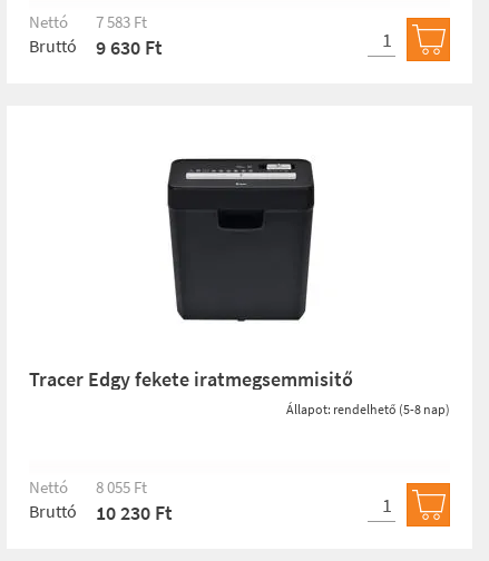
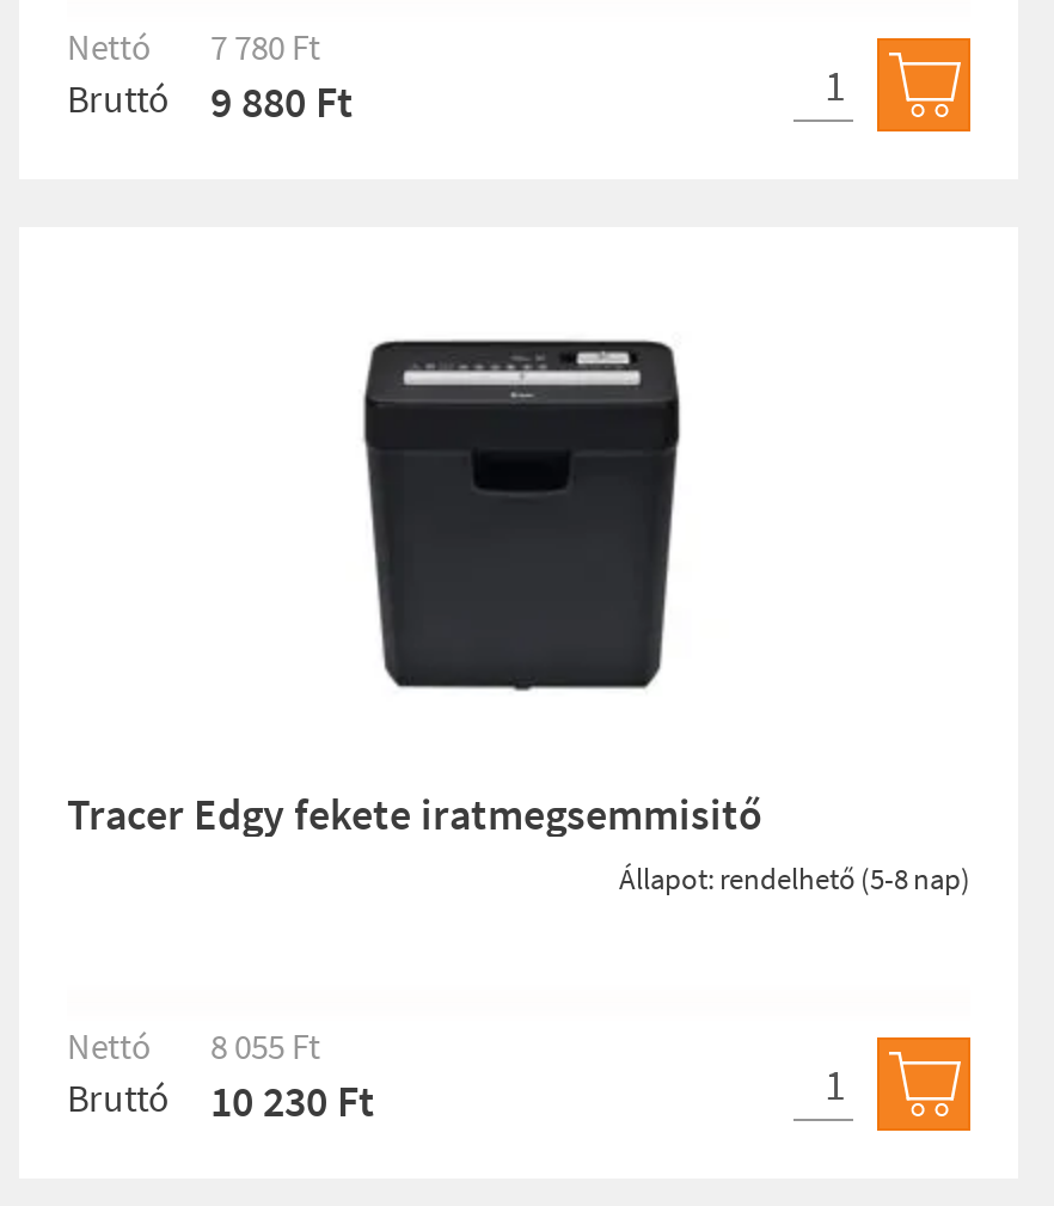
- Nettó 7 583 Ft
+ Nettó 7 780 Ft

- Bruttó 9 630 Ft
+ Bruttó 9 880 Ft
